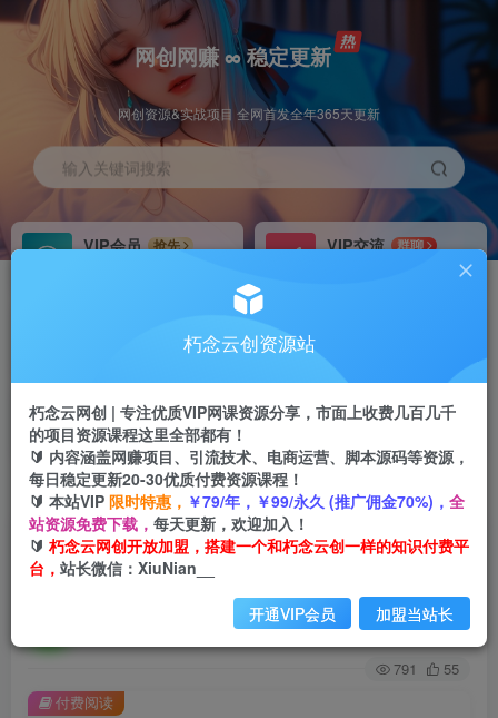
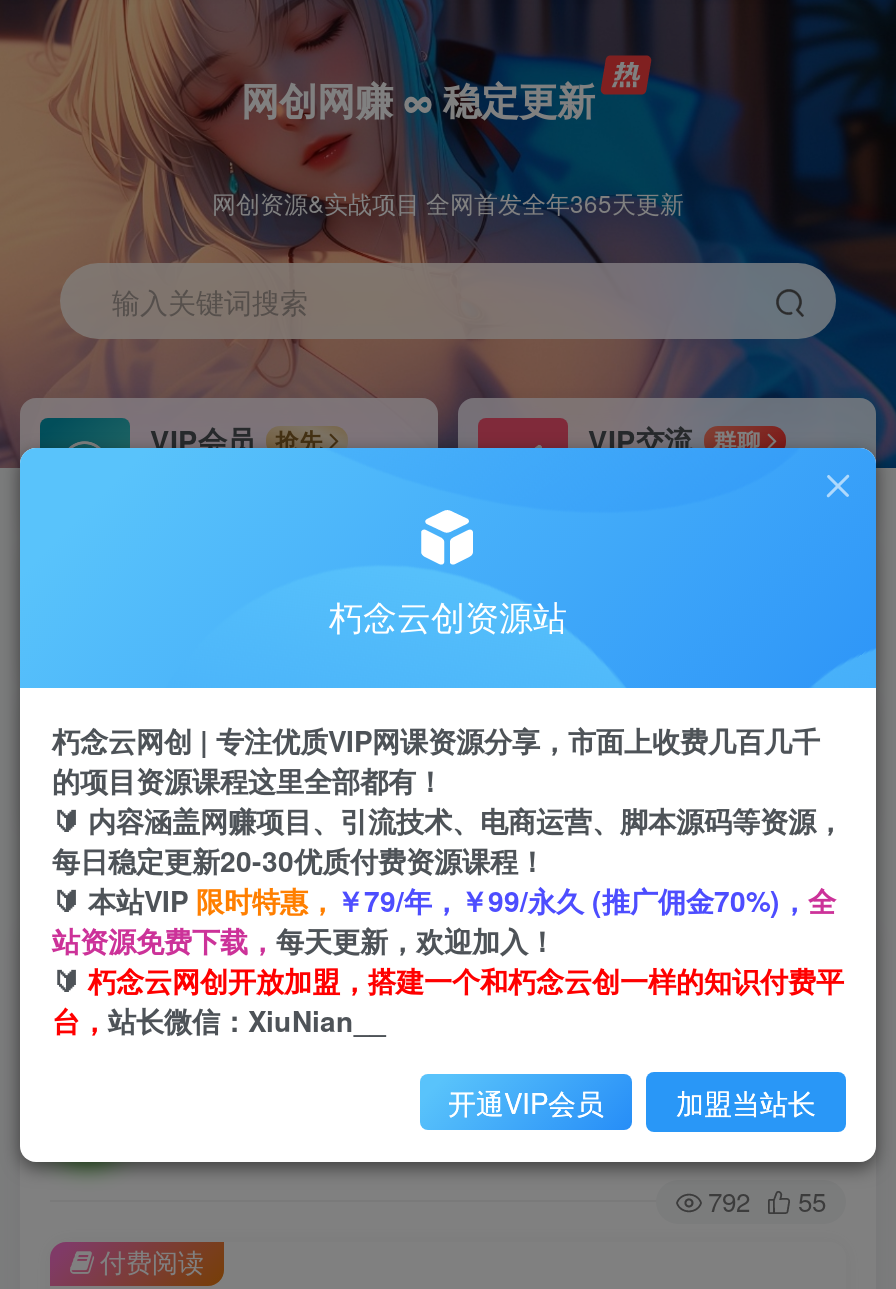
- 791 55
+ 792 55
